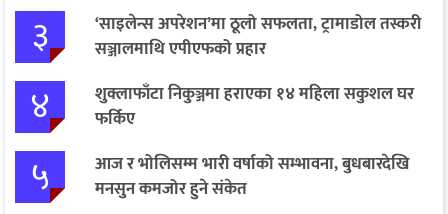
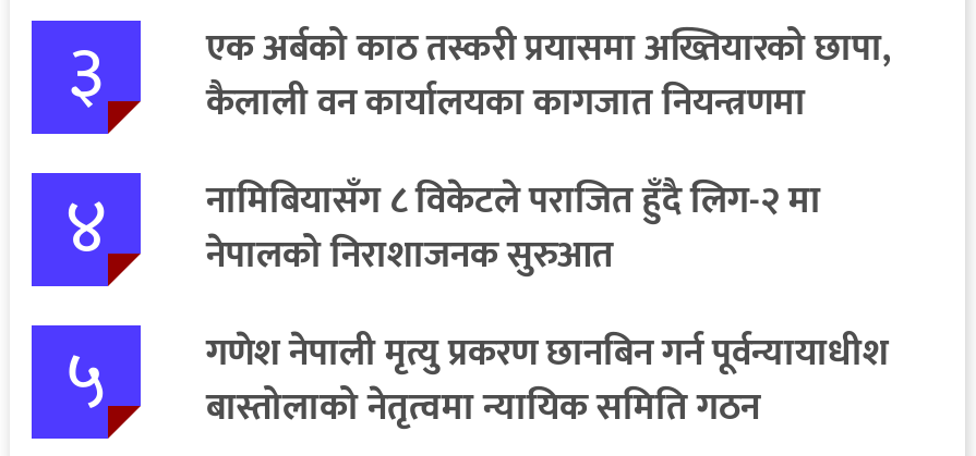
- ‘साइलेन्स अपरेशन’मा ठूलो सफलता, ट्रामाडोल तस्करी
- सञ्जालमाथि एपीएफको प्रहार
+ एक अर्बको काठ तस्करी प्रयासमा अख्तियारको छापा,
+ कैलाली वन कार्यालयका कागजात नियन्त्रणमा

- शुक्लाफाँटा निकुञ्जमा हराएका १४ महिला सकुशल घर
- फर्किए
+ नामिबियासँग ८ विकेटले पराजित हुँदै लिग-२ मा
+ नेपालको निराशाजनक सुरुआत

- आज र भोलिसम्म भारी वर्षाको सम्भावना, बुधबारदेखि
- मनसुन कमजोर हुने संकेत
+ गणेश नेपाली मृत्यु प्रकरण छानबिन गर्न पूर्वन्यायाधीश
+ बास्तोलाको नेतृत्वमा न्यायिक समिति गठन
